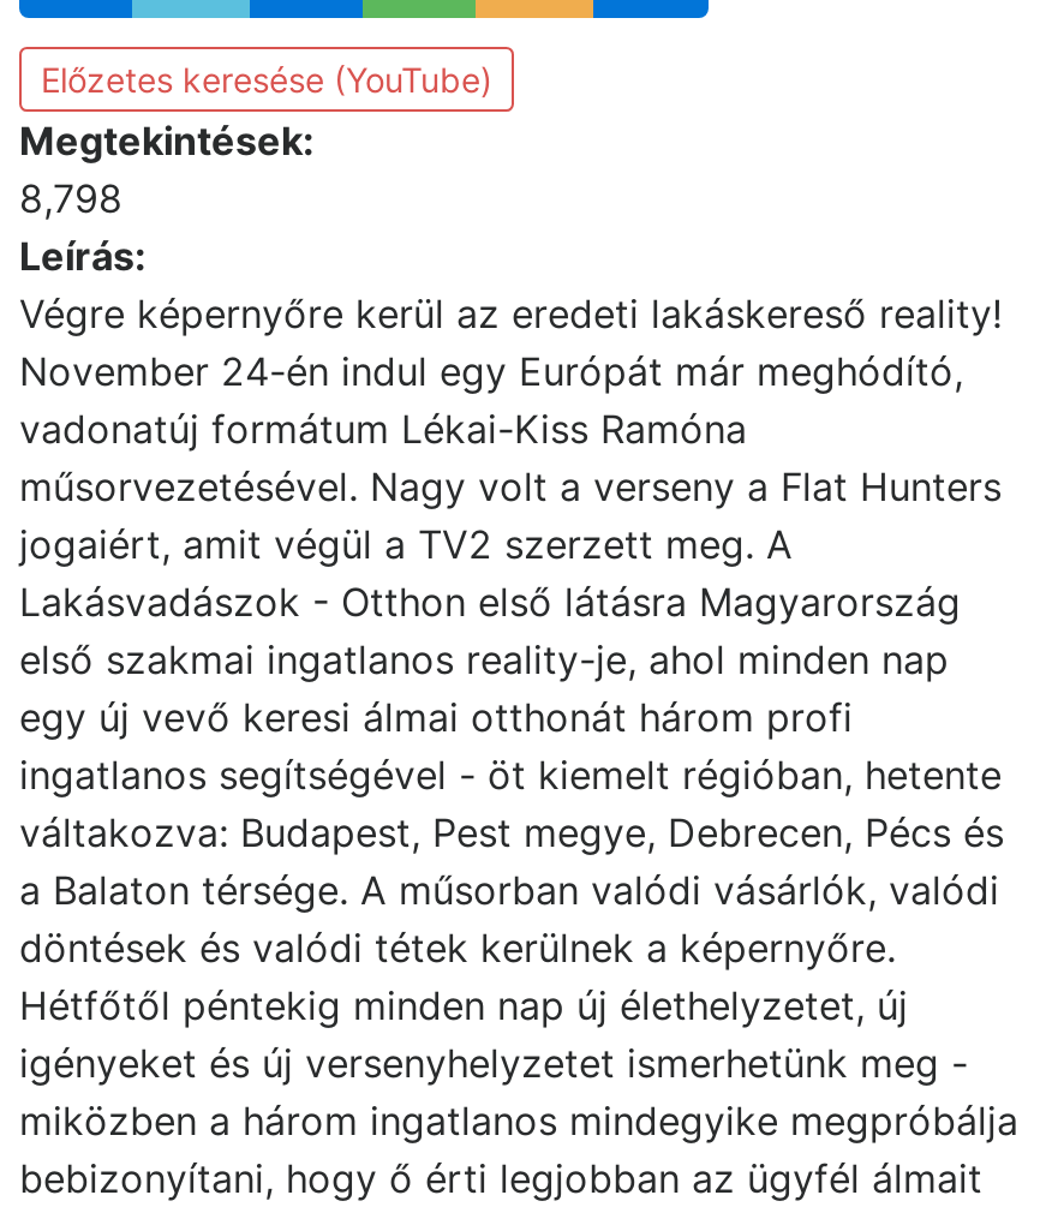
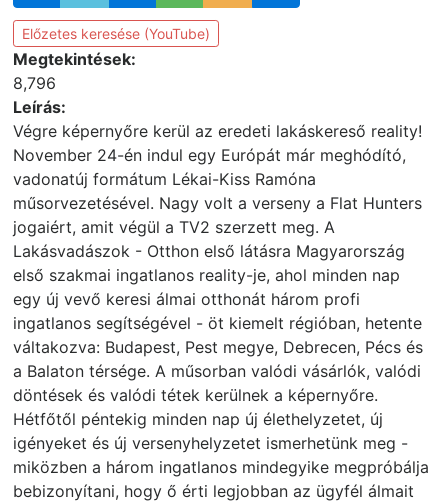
- 8,798
+ 8,796
